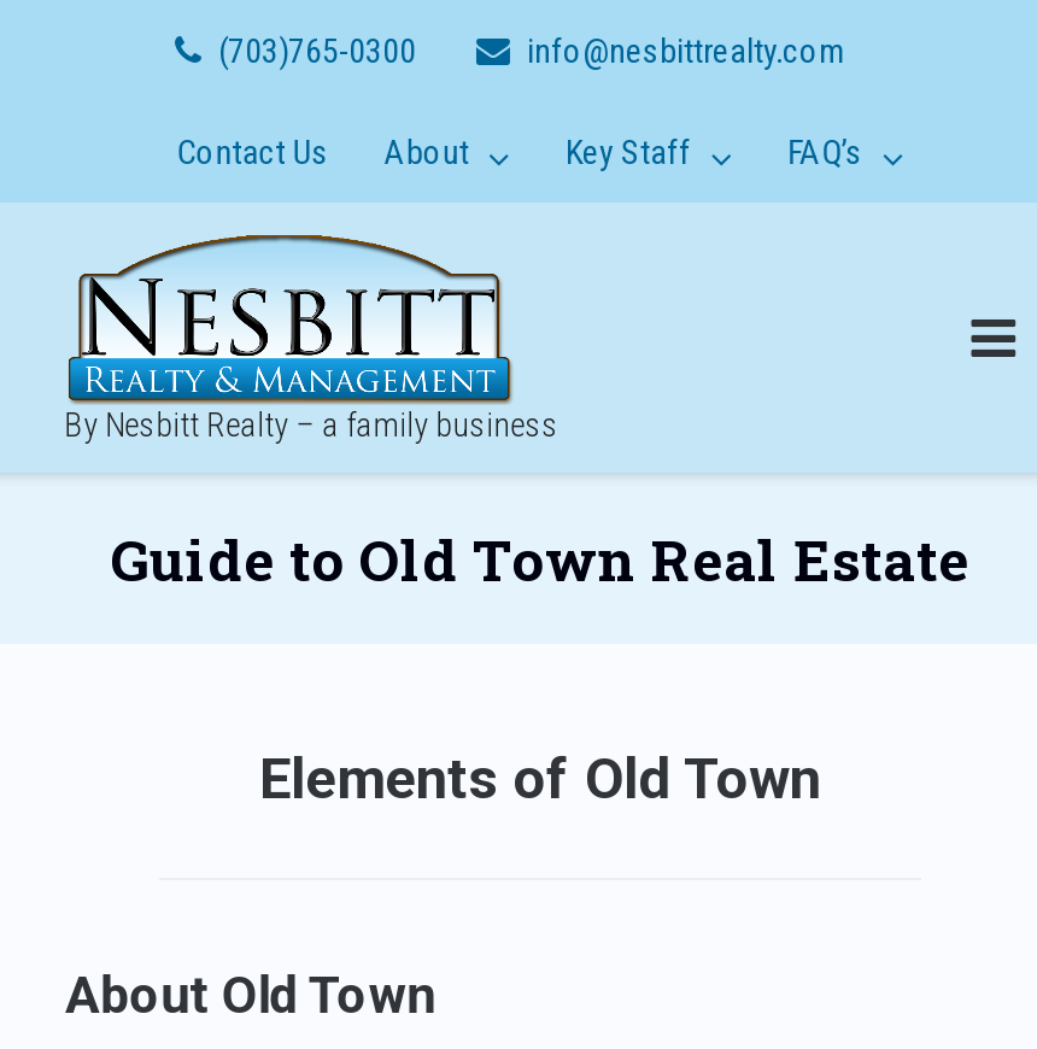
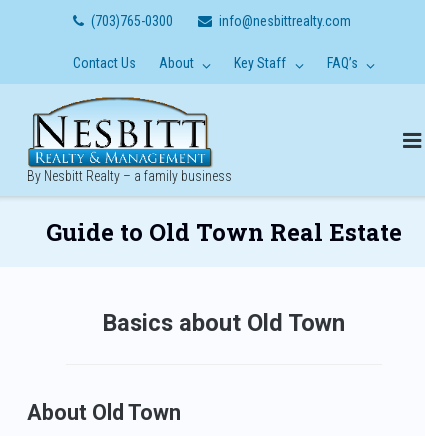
- Elements of Old Town
+ Basics about Old Town
